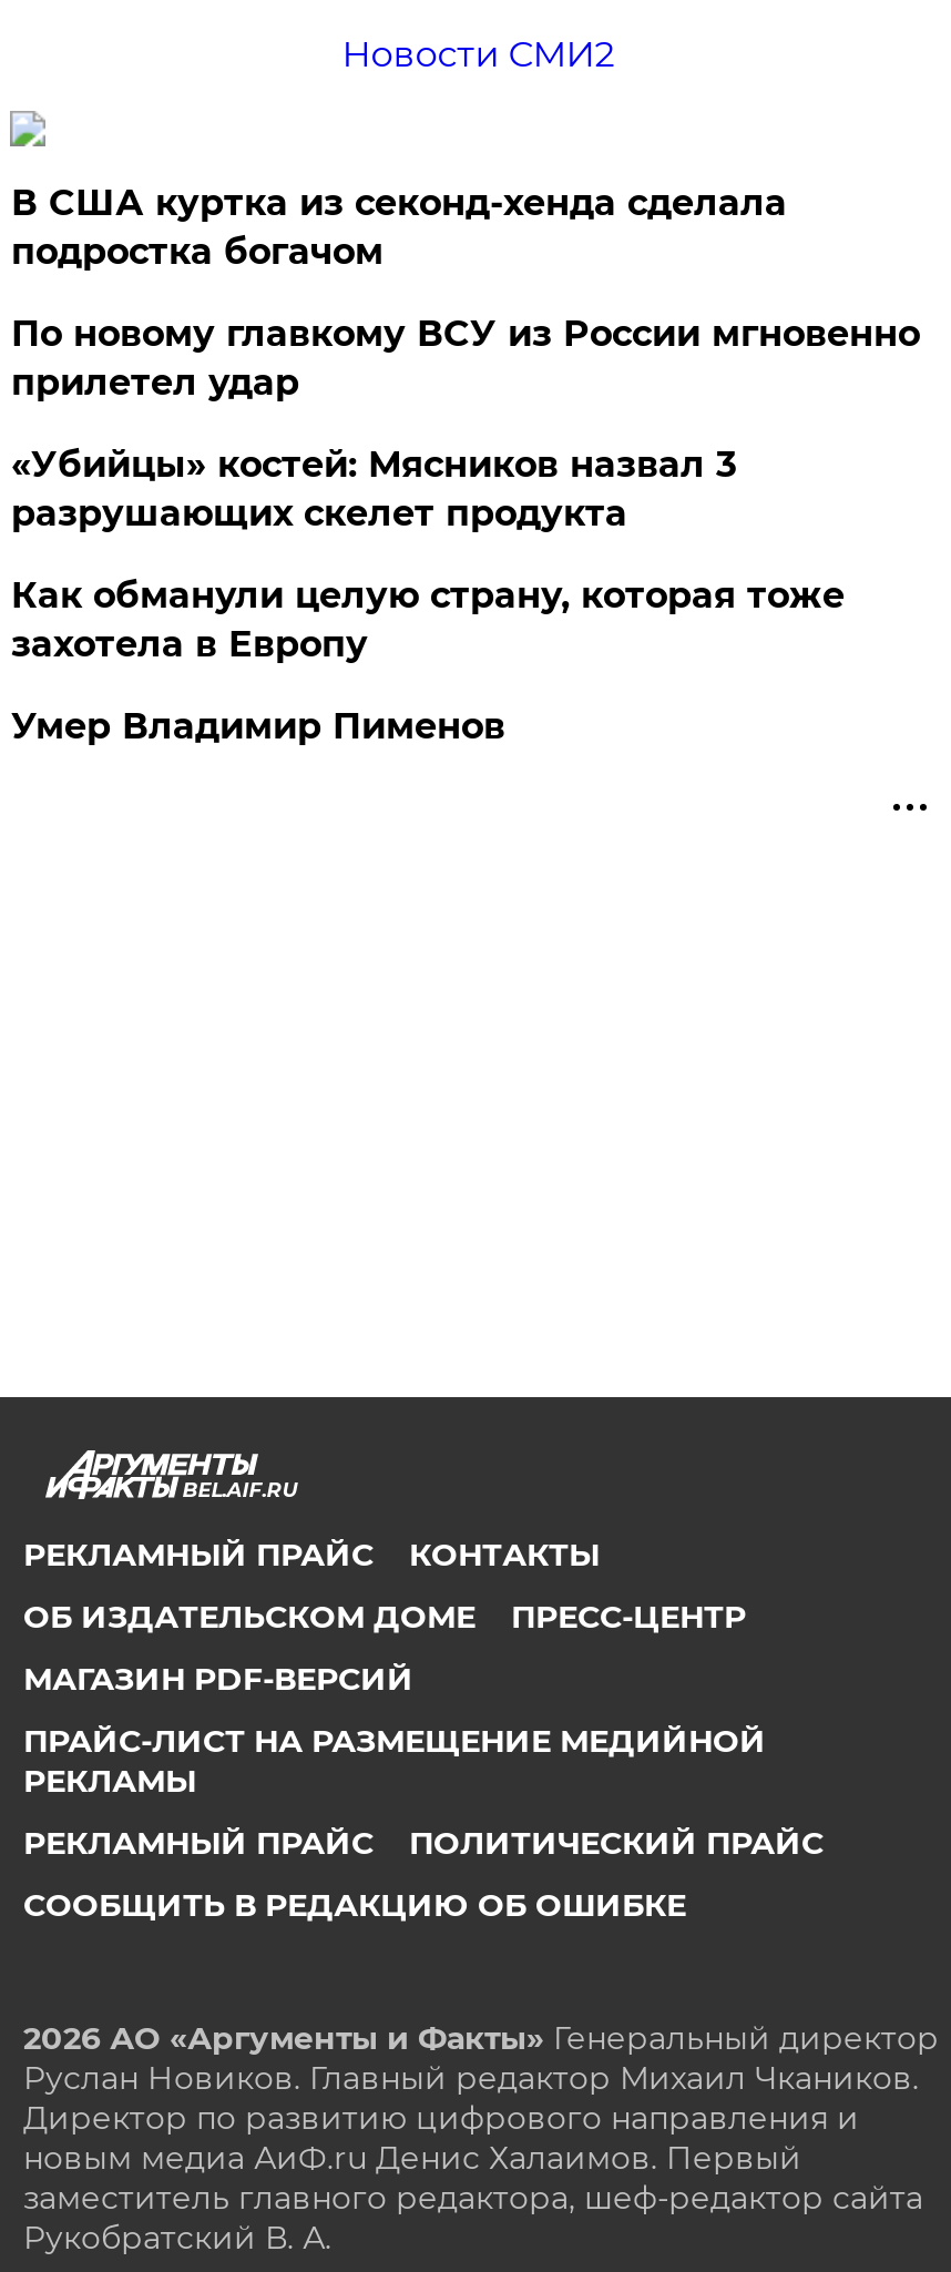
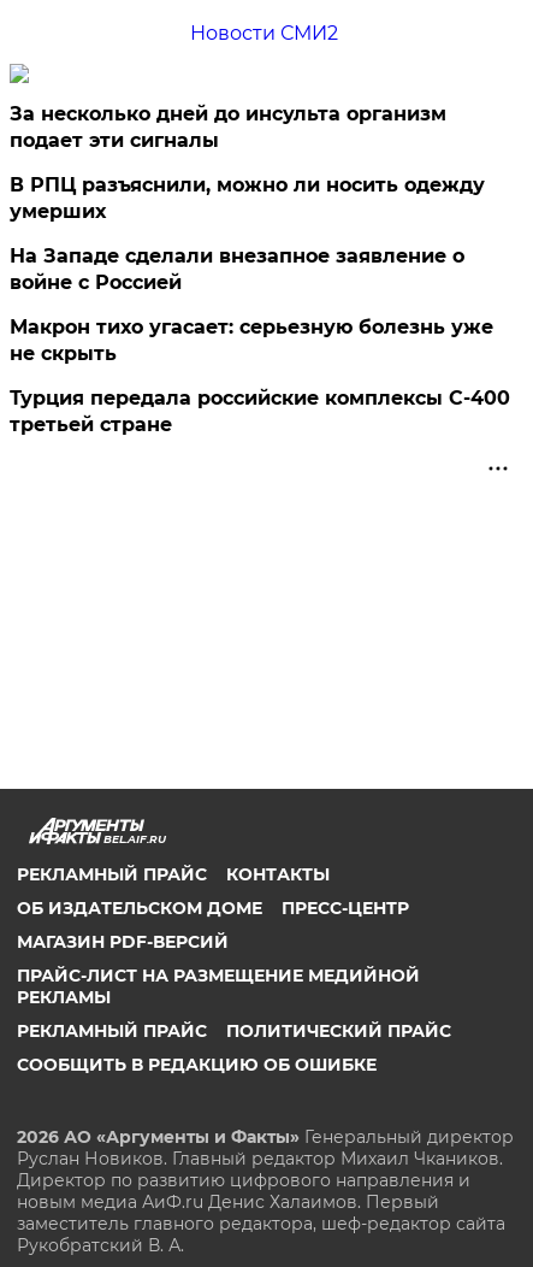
- В США куртка из секонд-хенда сделала
- подростка богачом
+ За несколько дней до инсульта организм
+ подает эти сигналы

- По новому главкому ВСУ из России мгновенно
- прилетел удар
+ В РПЦ разъяснили, можно ли носить одежду
+ умерших

- «Убийцы» костей: Мясников назвал 3
- разрушающих скелет продукта
+ На Западе сделали внезапное заявление о
+ войне с Россией

- Как обманули целую страну, которая тоже
- захотела в Европу
+ Макрон тихо угасает: серьезную болезнь уже
+ не скрыть

- Умер Владимир Пименов
+ Турция передала российские комплексы С-400
+ третьей стране
